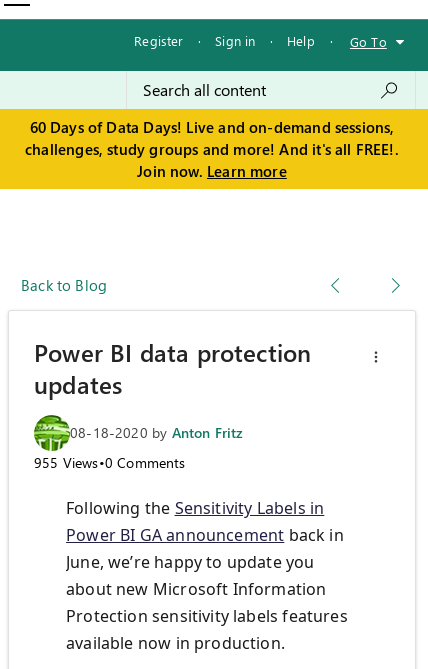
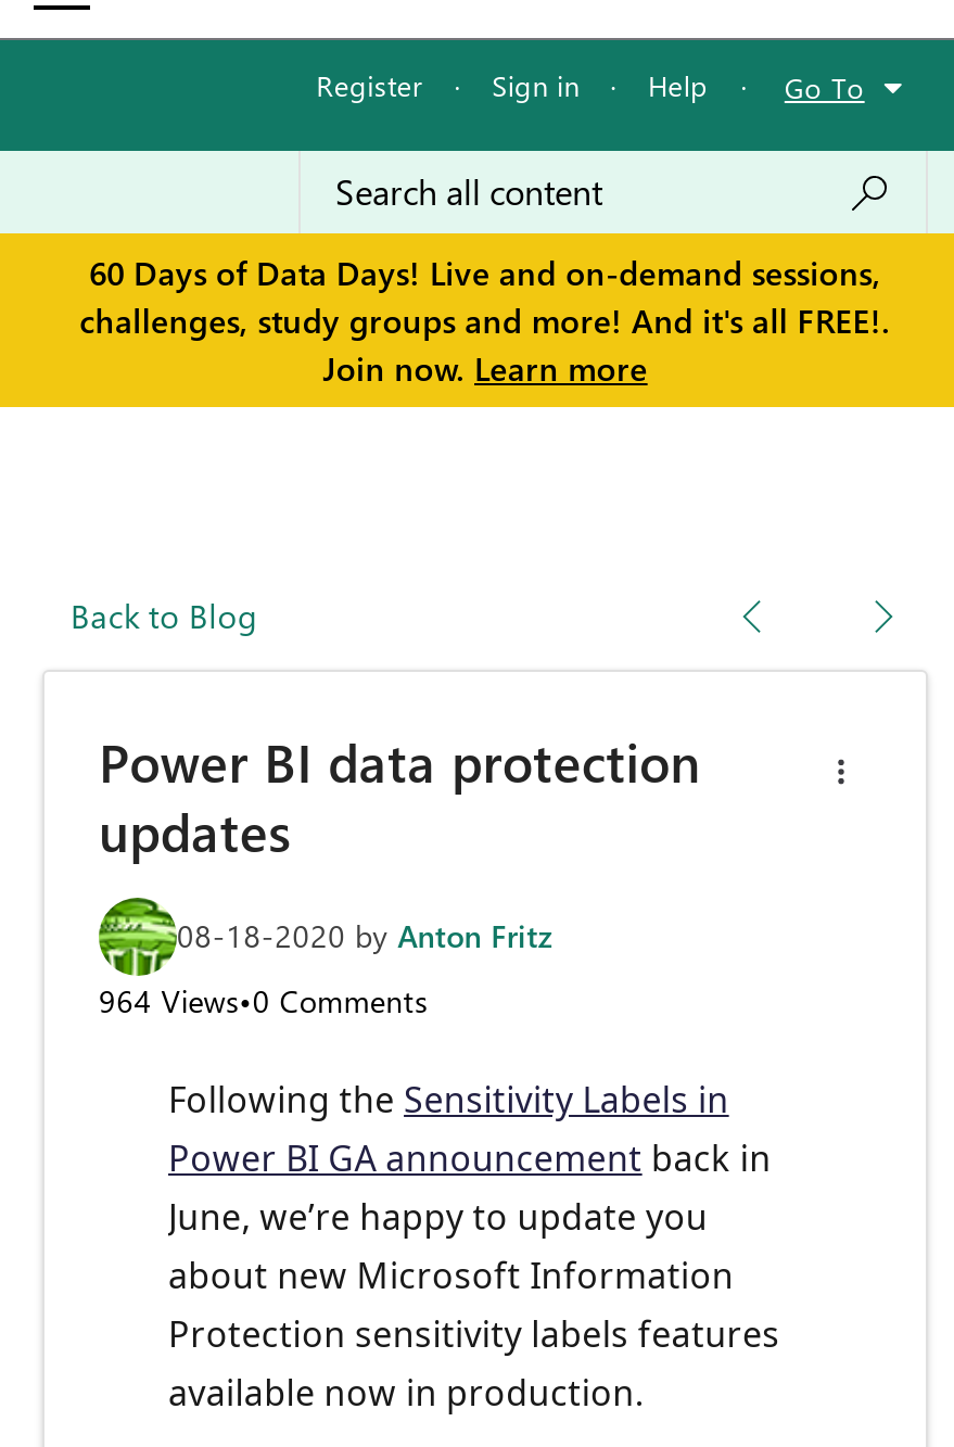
- 955 Views•0 Comments
+ 964 Views•0 Comments
